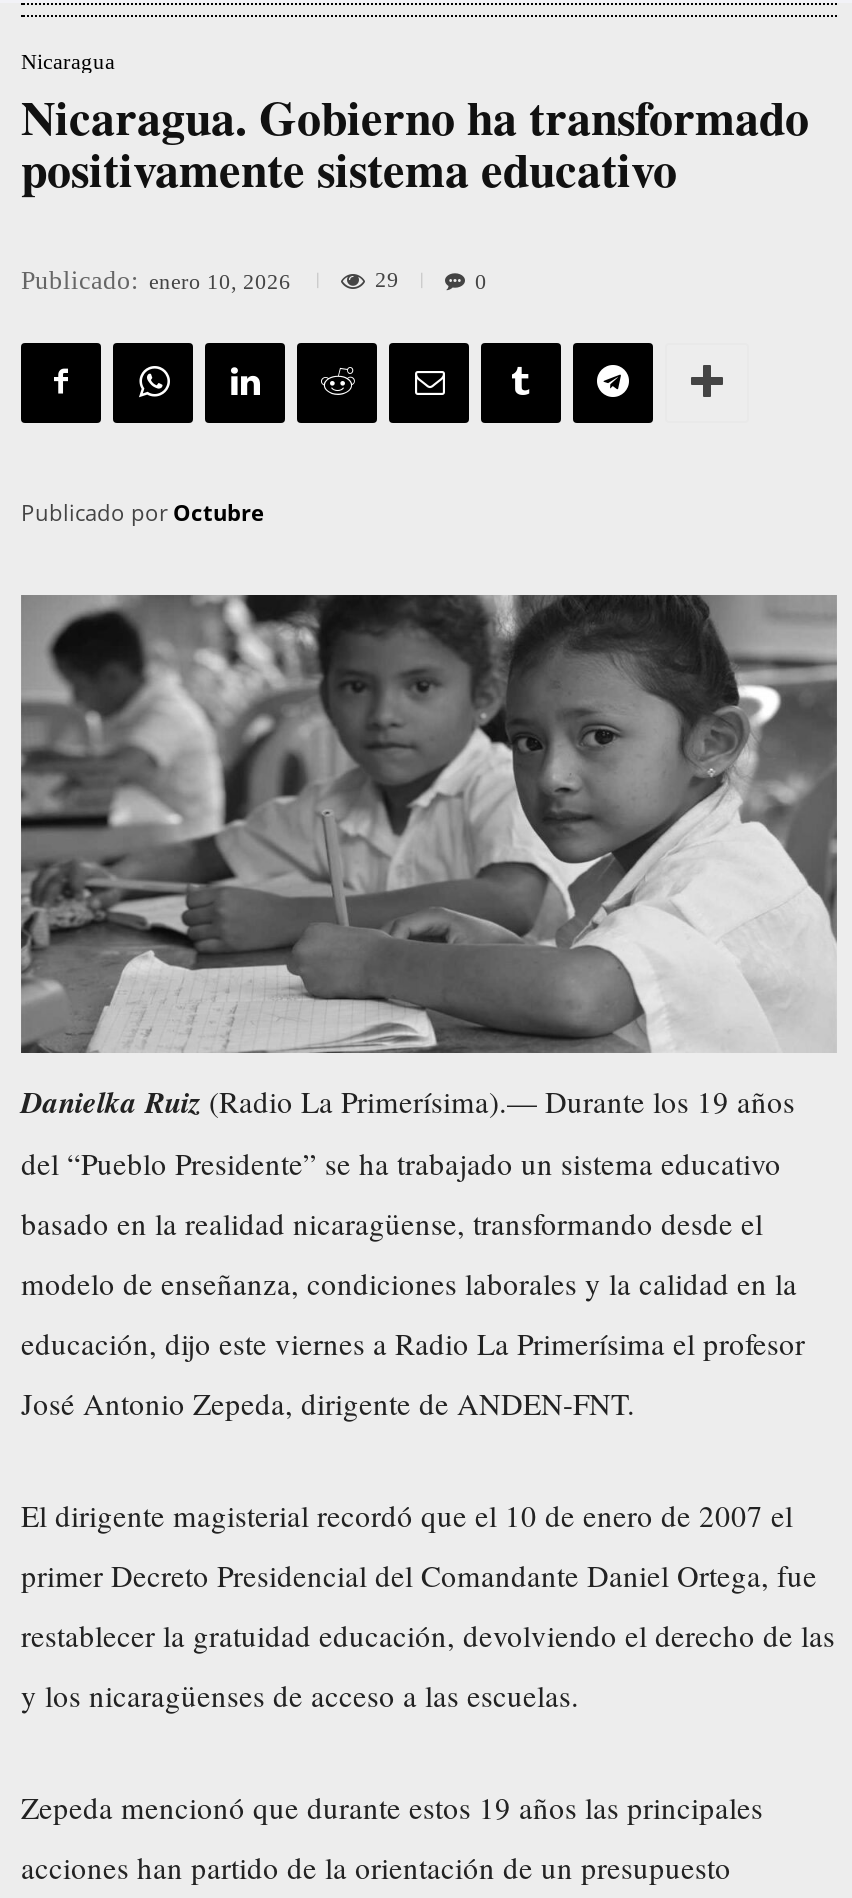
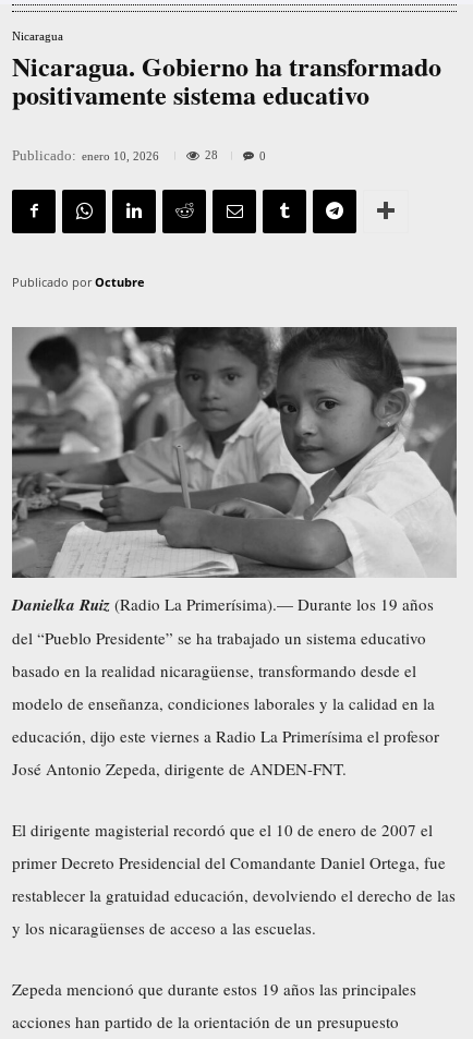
- 29
+ 28
